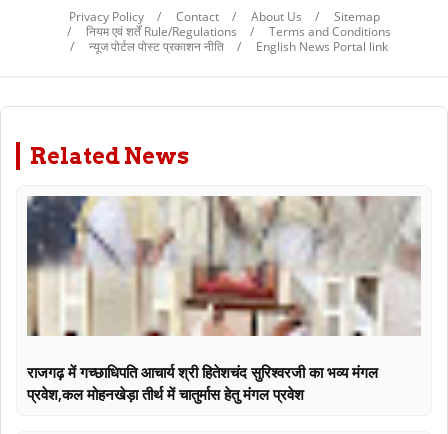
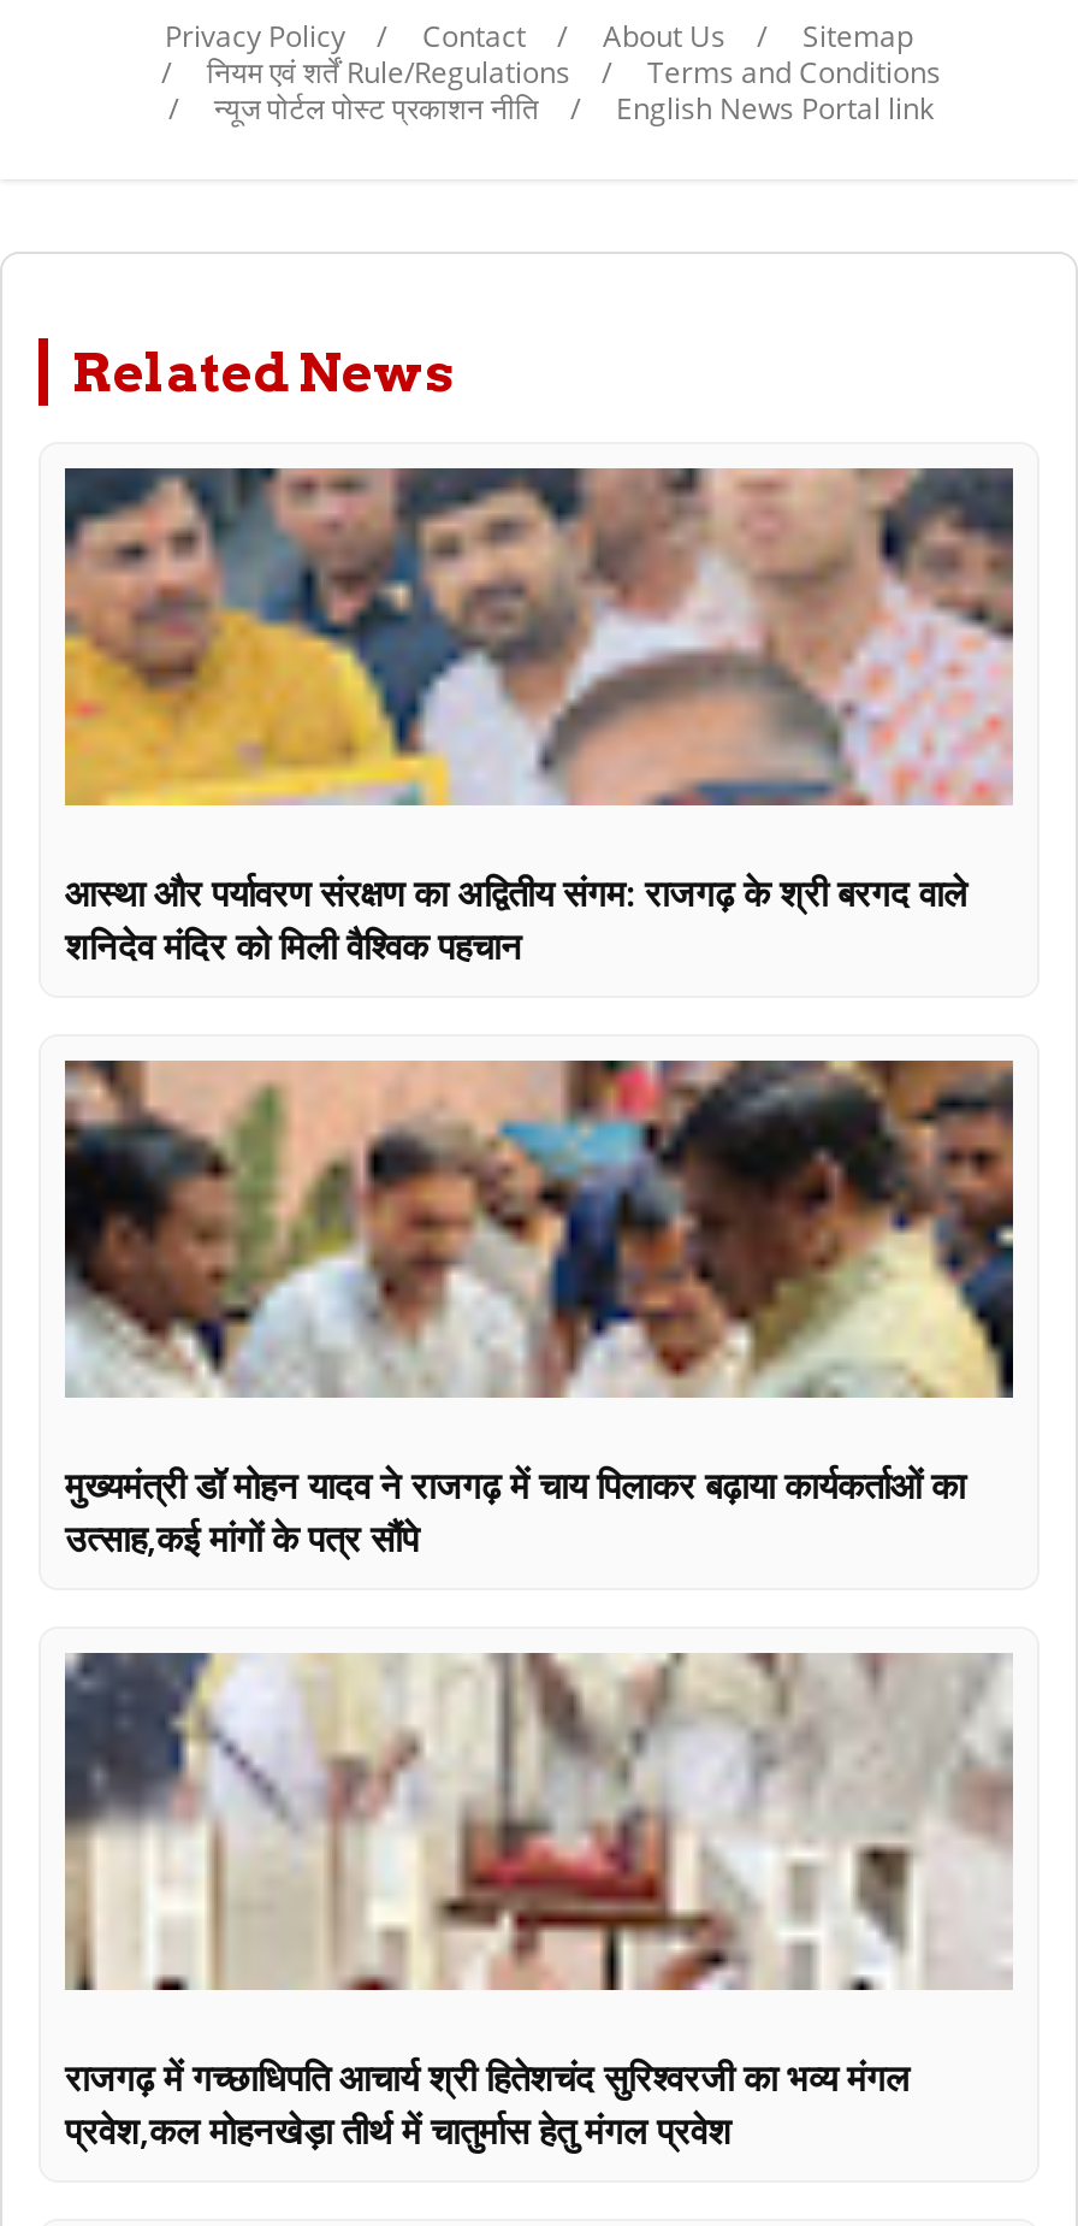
+ [image]
+ आस्था और पर्यावरण संरक्षण का अद्वितीय संगम: राजगढ़ के श्री बरगद वाले
+ शनिदेव मंदिर को मिली वैश्विक पहचान

+ [image]
+ मुख्यमंत्री डॉ मोहन यादव ने राजगढ़ में चाय पिलाकर बढ़ाया कार्यकर्ताओं का
+ उत्साह,कई मांगों के पत्र सौंपे
